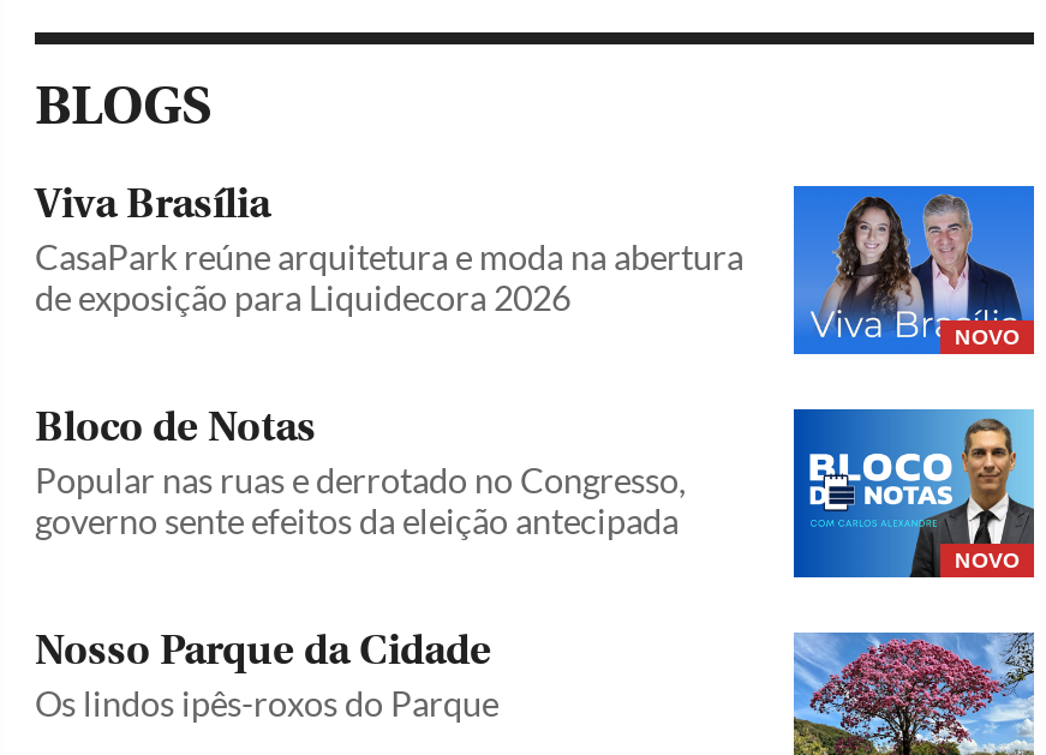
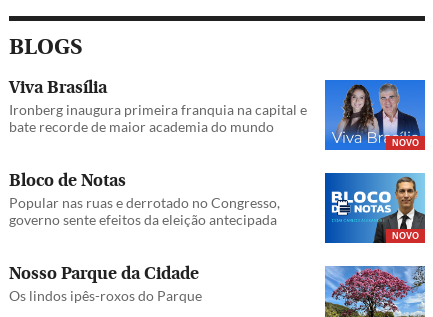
- CasaPark reúne arquitetura e moda na abertura
- de exposição para Liquidecora 2026
+ Ironberg inaugura primeira franquia na capital e
+ bate recorde de maior academia do mundo
